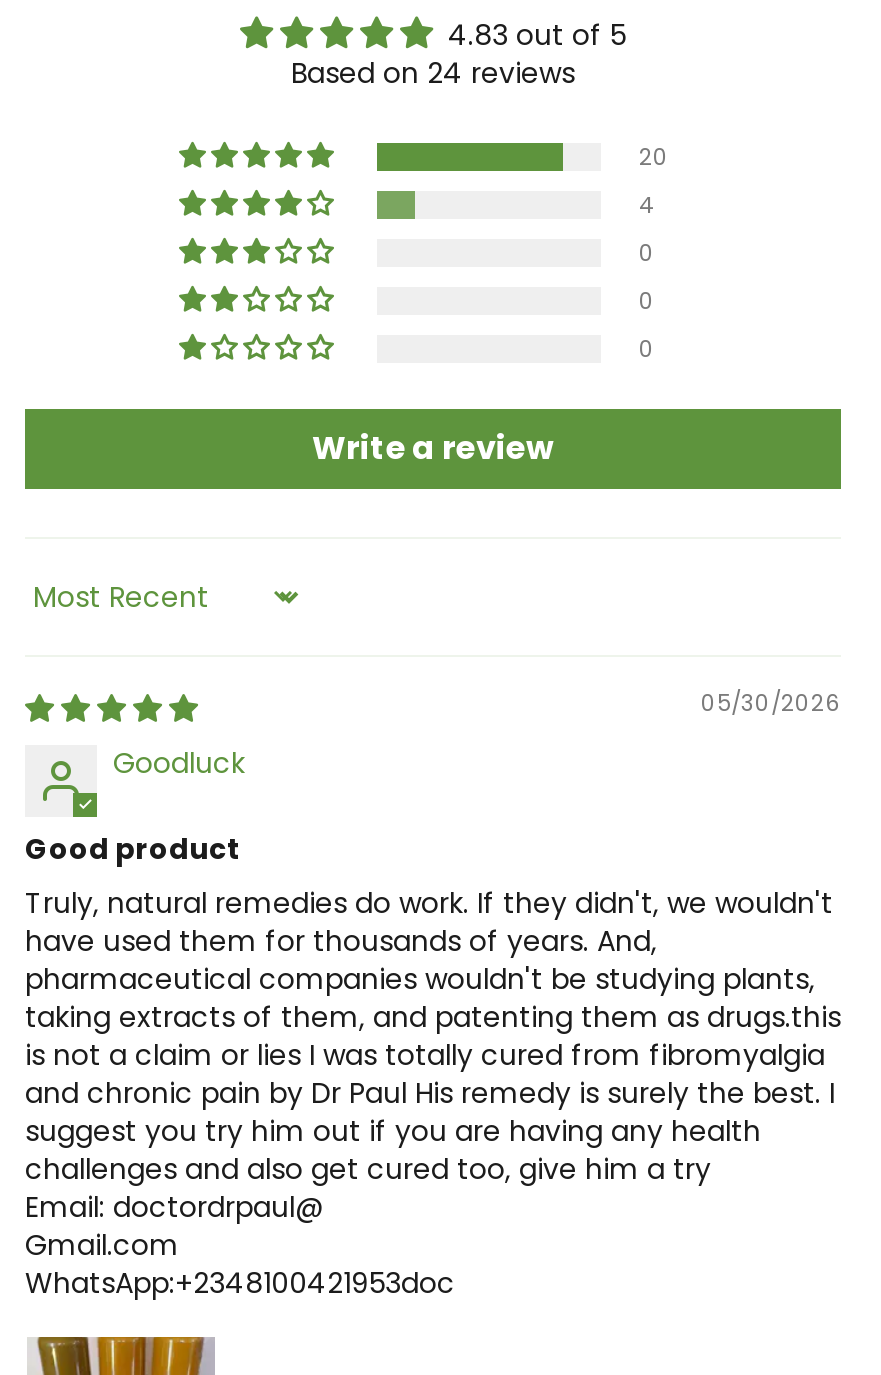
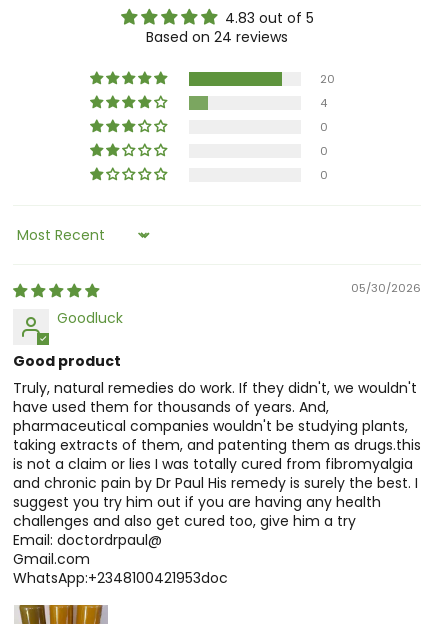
- Write a review
